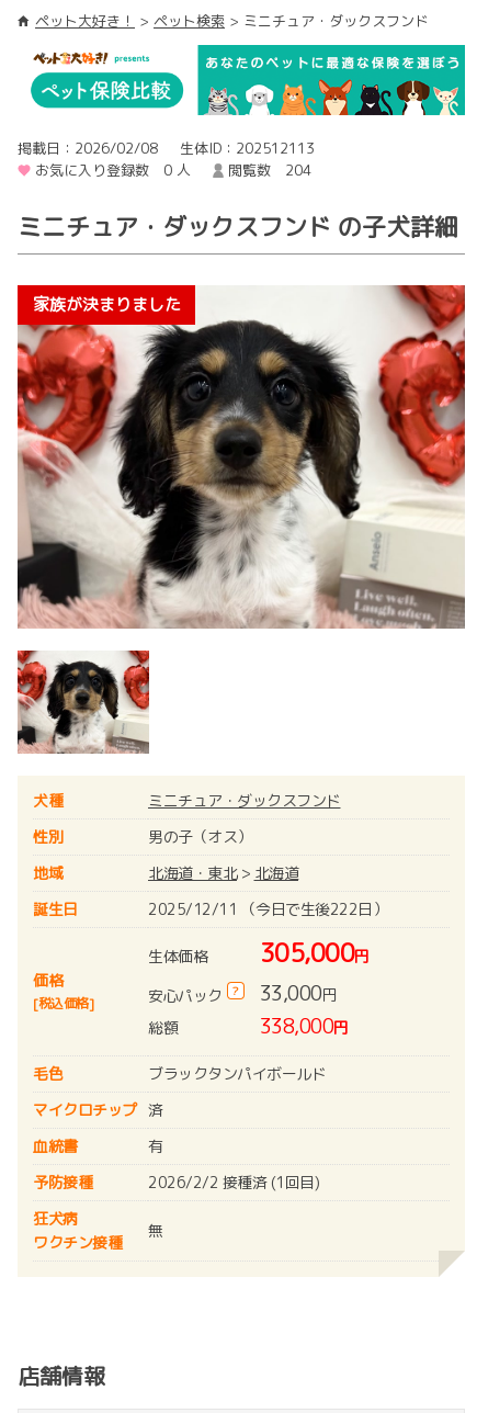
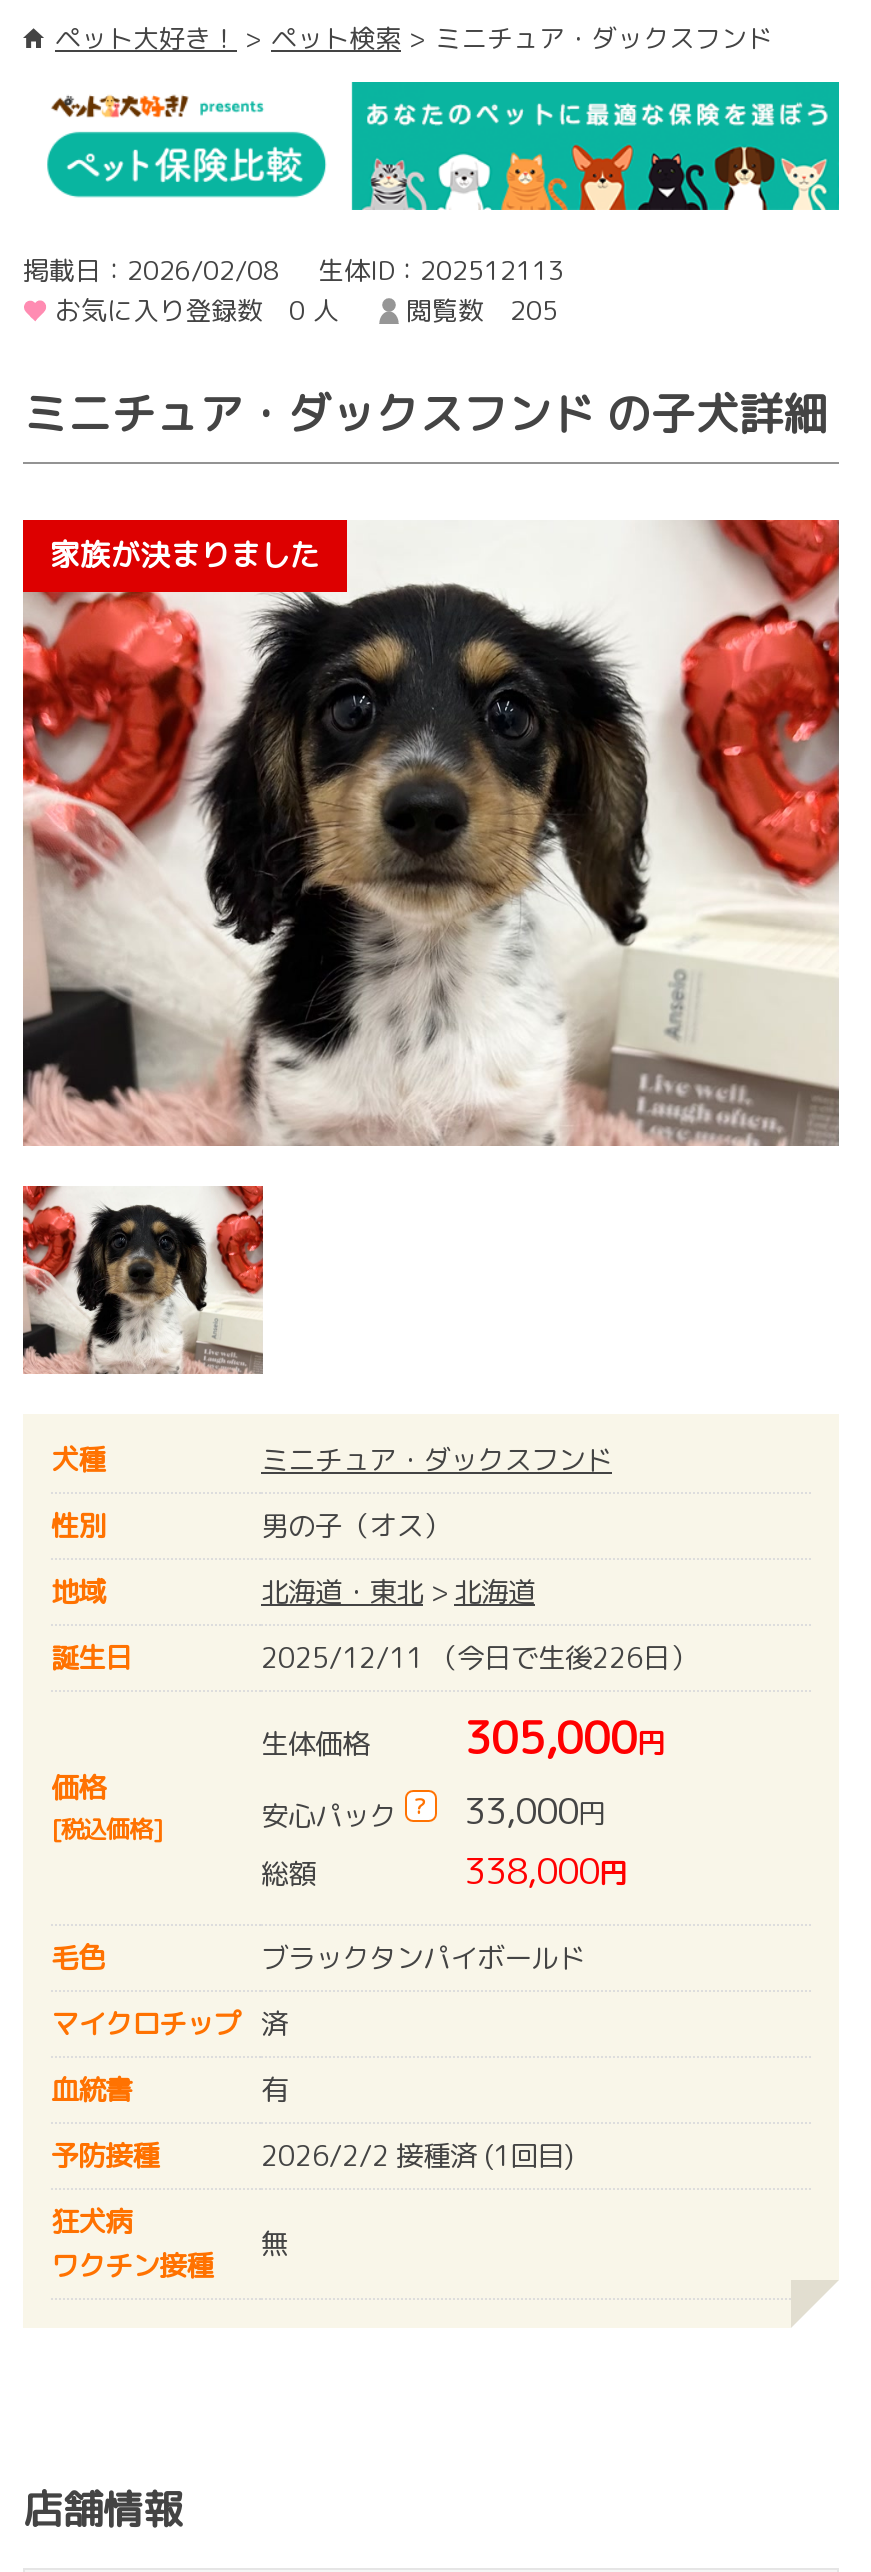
- お気に入り登録数 0 人 閲覧数 204
+ お気に入り登録数 0 人 閲覧数 205

- 2025/12/11 （今日で生後222日）
+ 2025/12/11 （今日で生後226日）
